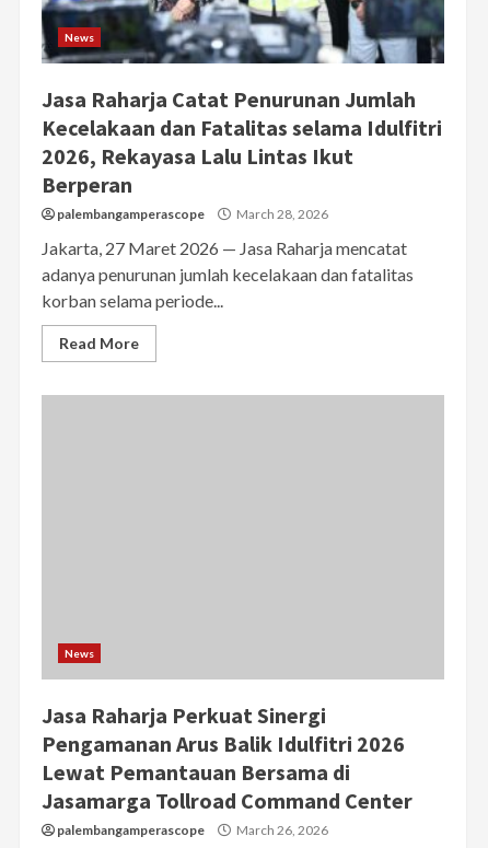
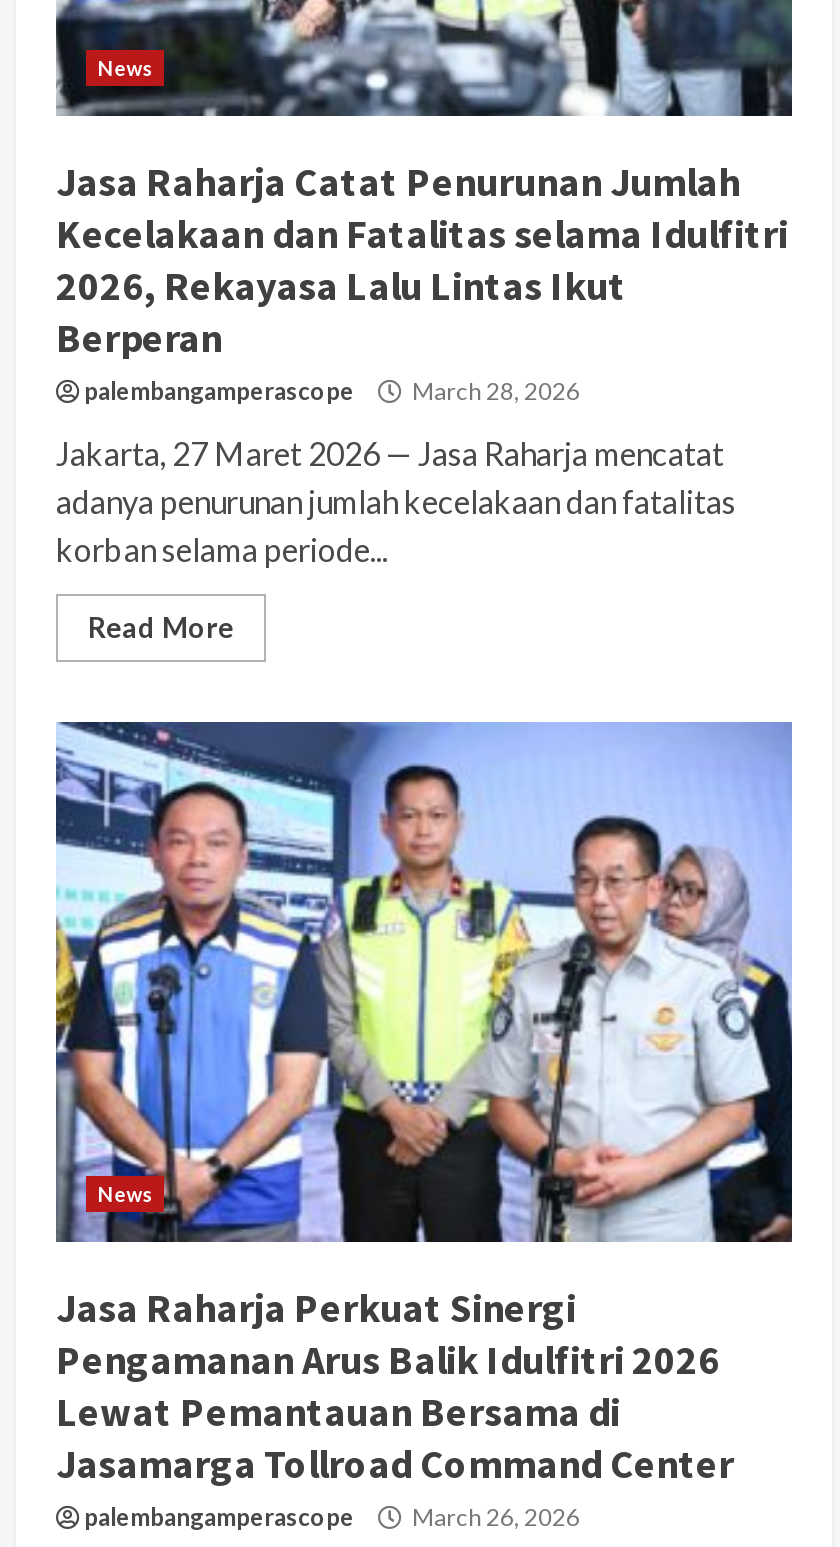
+ [image]
